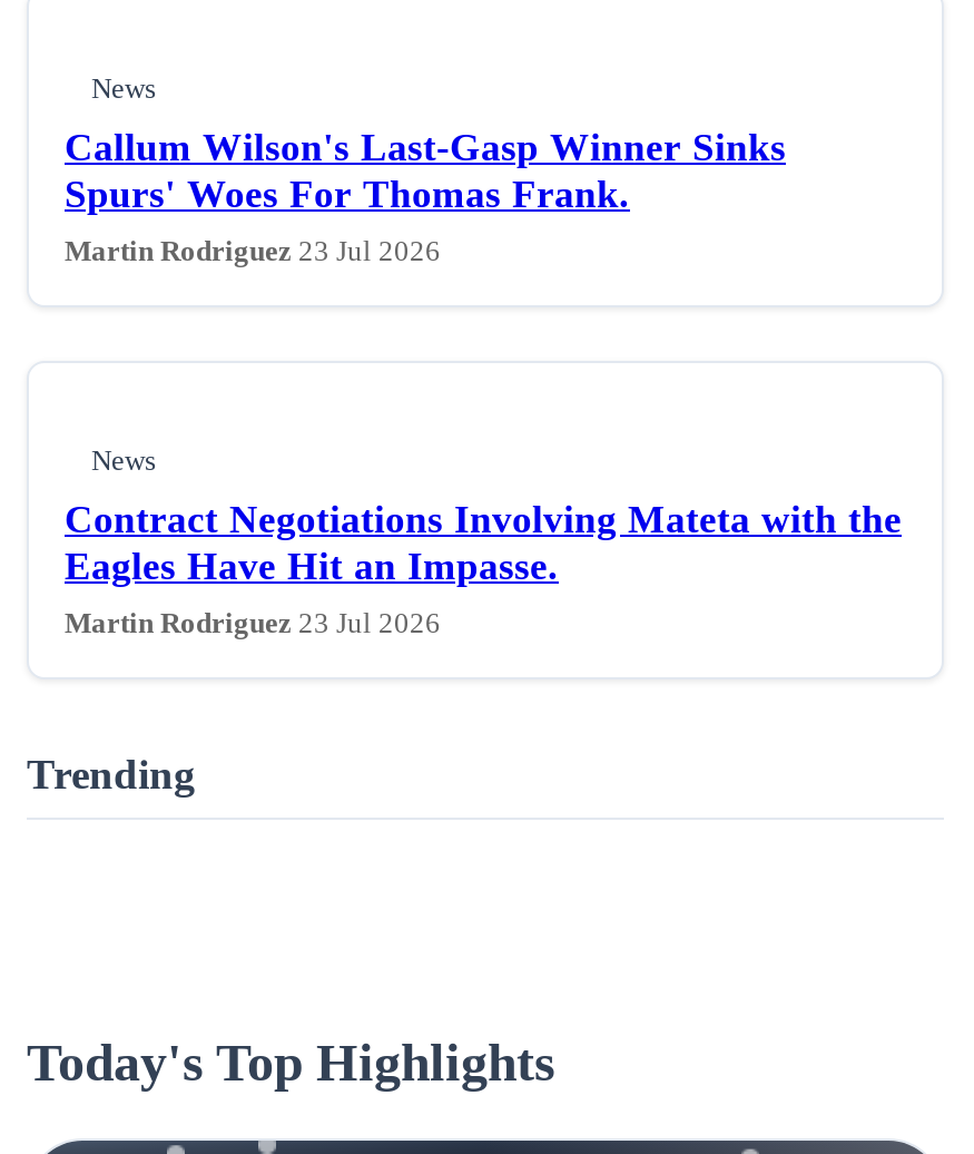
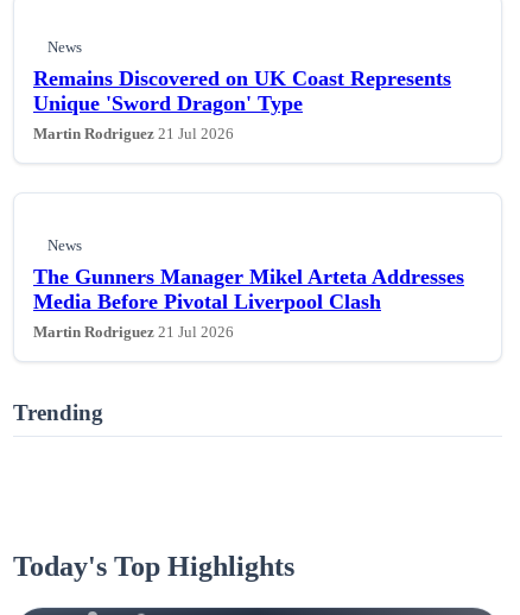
- Callum Wilson's Last-Gasp Winner Sinks
- Spurs' Woes For Thomas Frank.
- Martin Rodriguez 23 Jul 2026
+ Remains Discovered on UK Coast Represents
+ Unique 'Sword Dragon' Type
+ Martin Rodriguez 21 Jul 2026

- Contract Negotiations Involving Mateta with the
- Eagles Have Hit an Impasse.
- Martin Rodriguez 23 Jul 2026
+ The Gunners Manager Mikel Arteta Addresses
+ Media Before Pivotal Liverpool Clash
+ Martin Rodriguez 21 Jul 2026
